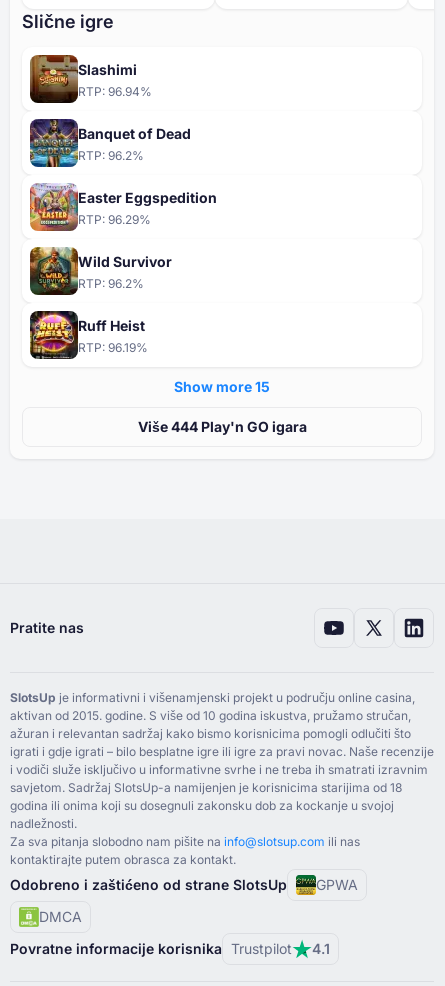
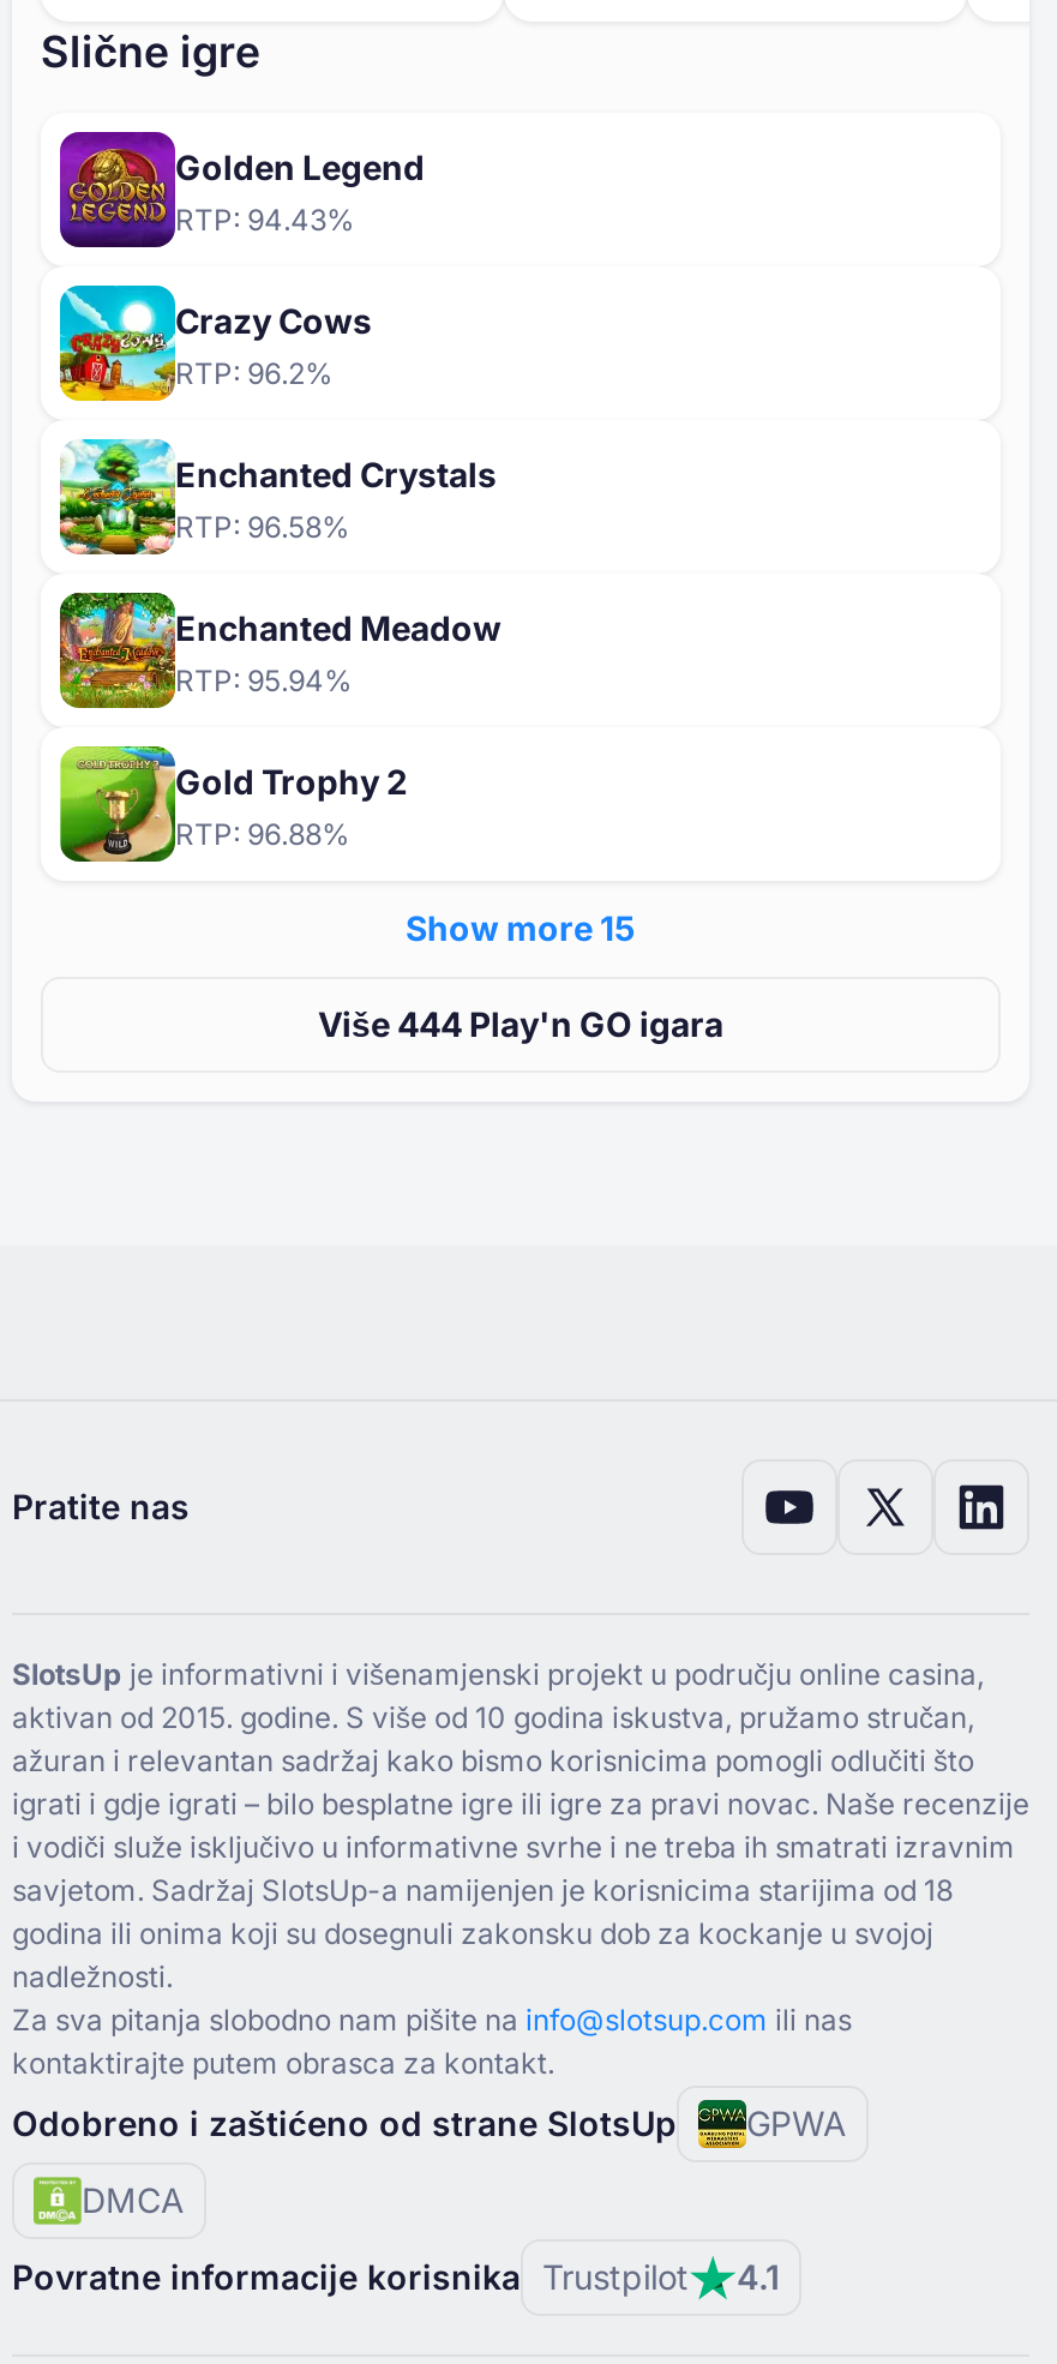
- [image]
- Slashimi
- RTP: 96.94%
+ [image]
+ Golden Legend
+ RTP: 94.43%

- [image]
- Banquet of Dead
+ [image]
+ Crazy Cows

- [image]
- Easter Eggspedition
- RTP: 96.29%
+ [image]
+ Enchanted Crystals
+ RTP: 96.58%

- [image]
- Wild Survivor
- RTP: 96.2%
+ [image]
+ Enchanted Meadow
+ RTP: 95.94%

- [image]
- Ruff Heist
- RTP: 96.19%
+ [image]
+ Gold Trophy 2
+ RTP: 96.88%
